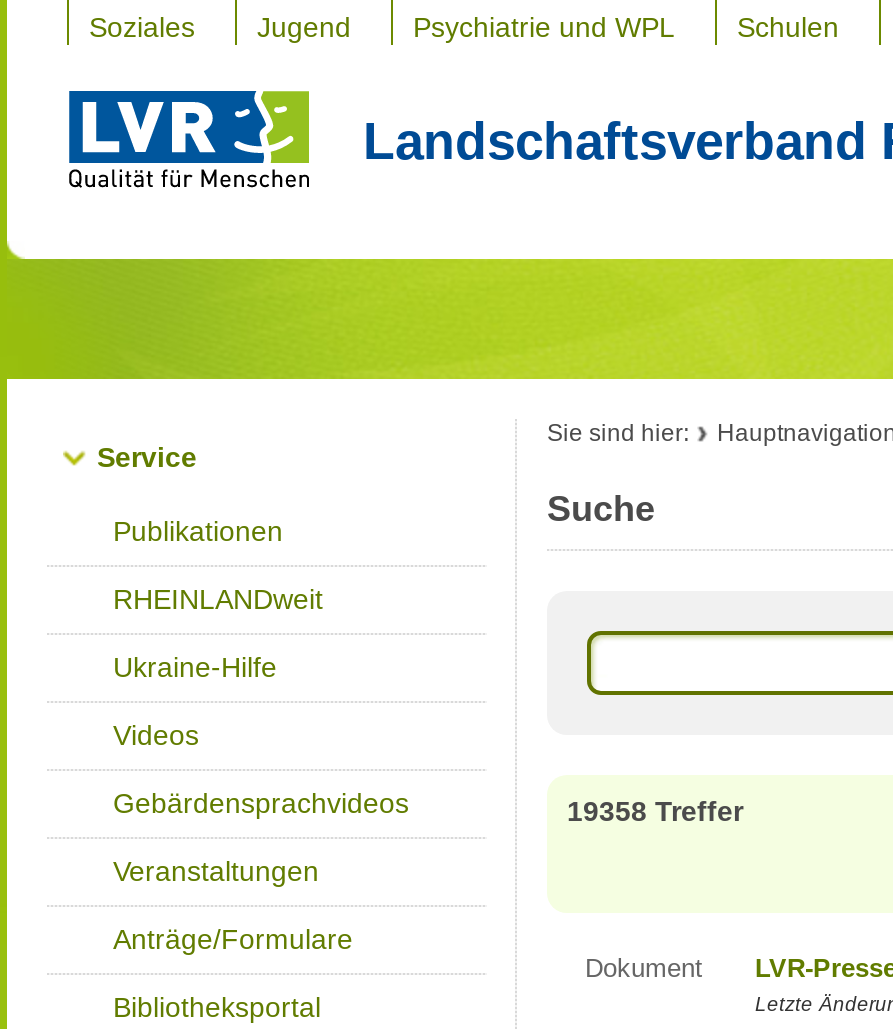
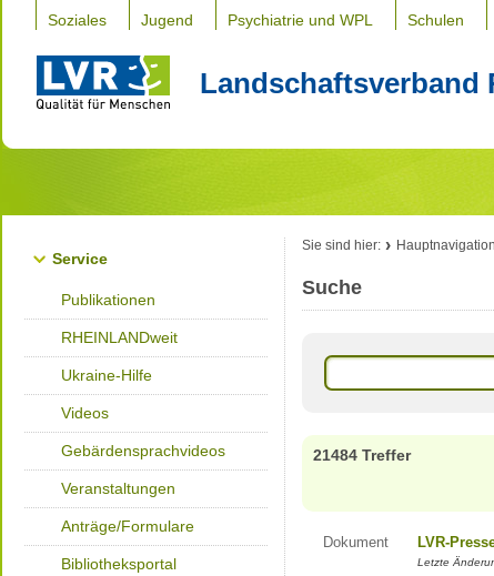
- 19358 Treffer
+ 21484 Treffer
